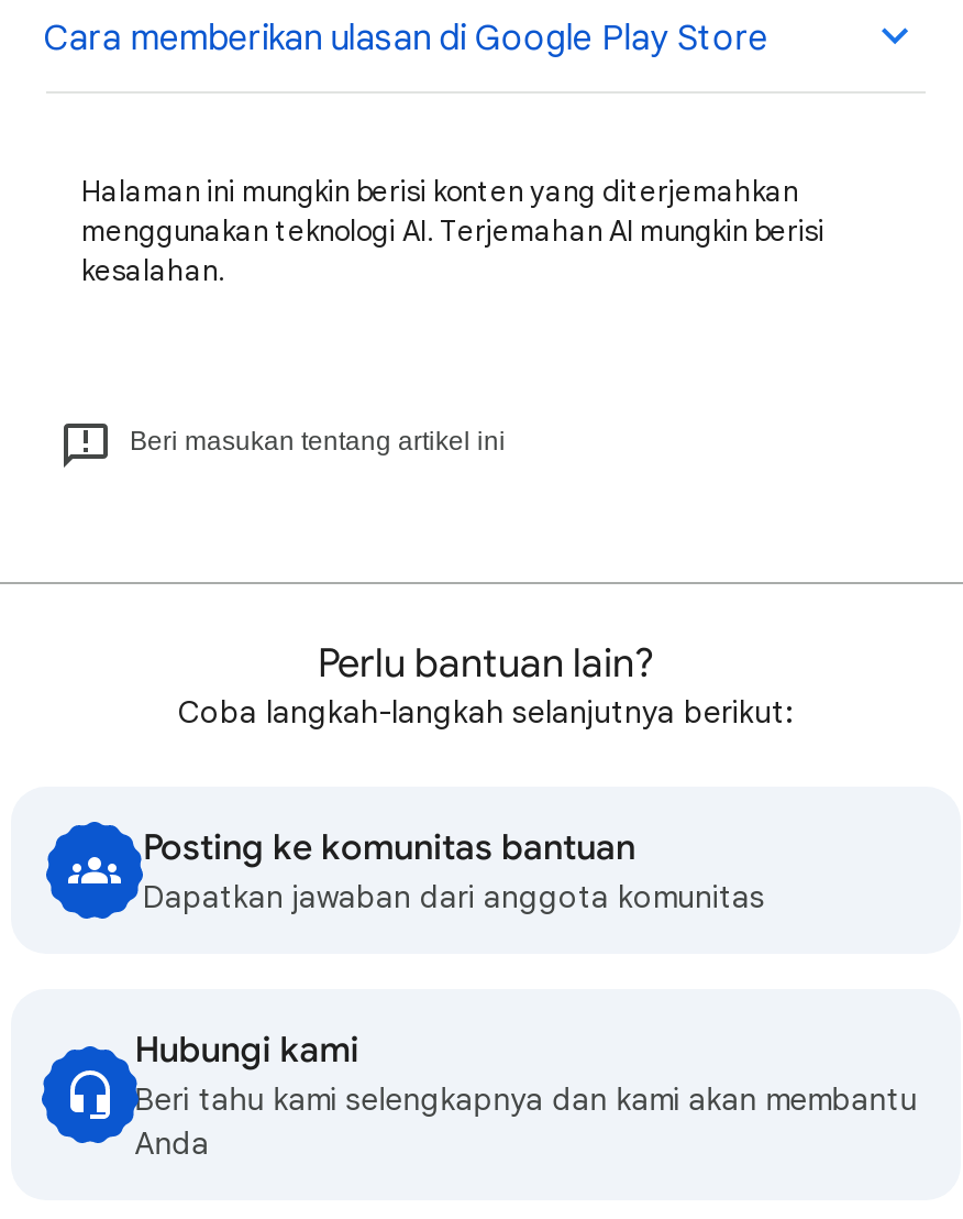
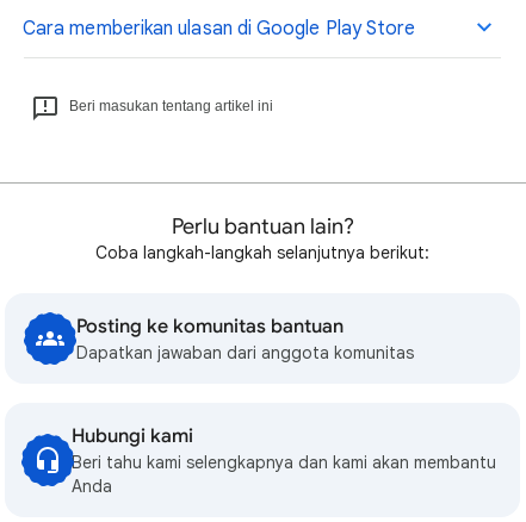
- Halaman ini mungkin berisi konten yang diterjemahkan
- menggunakan teknologi AI. Terjemahan AI mungkin berisi
- kesalahan.
